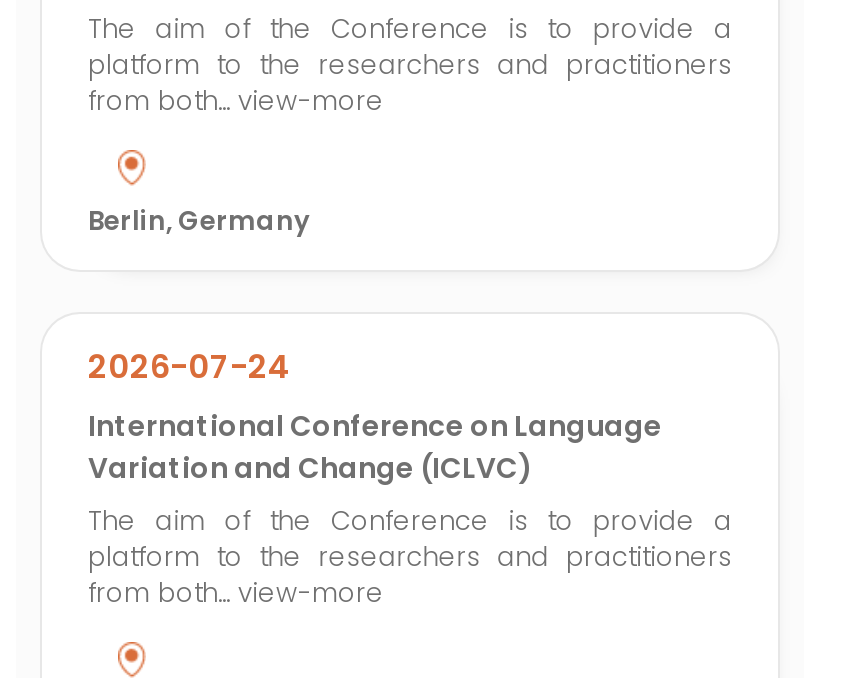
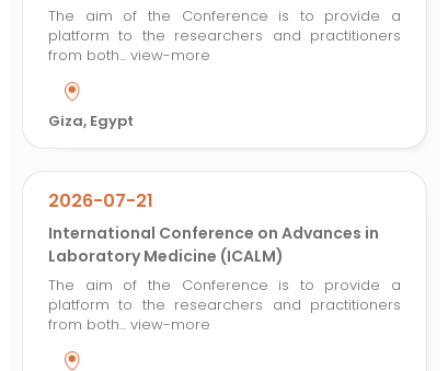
- Berlin, Germany
+ Giza, Egypt

- 2026-07-24
- International Conference on Language
- Variation and Change (ICLVC)
+ 2026-07-21
+ International Conference on Advances in
+ Laboratory Medicine (ICALM)
